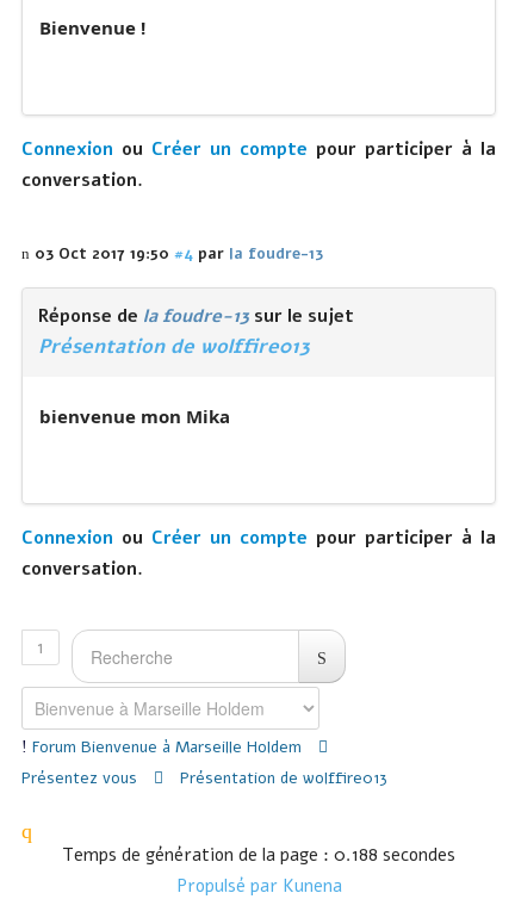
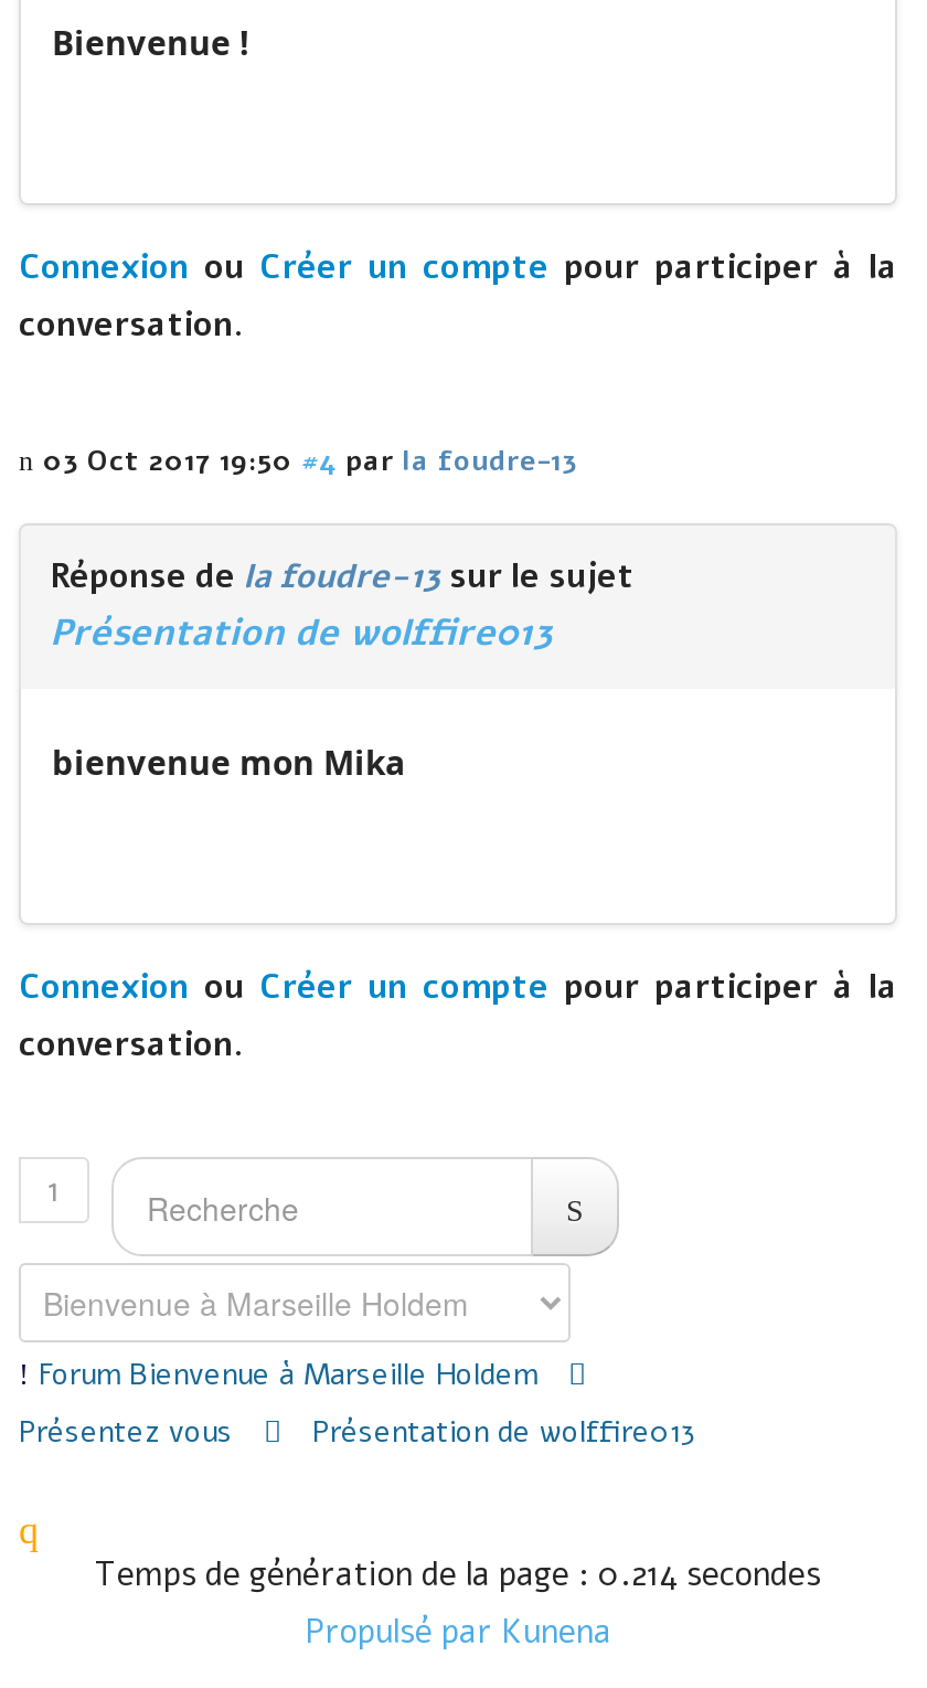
- Temps de génération de la page : 0.188 secondes
+ Temps de génération de la page : 0.214 secondes
